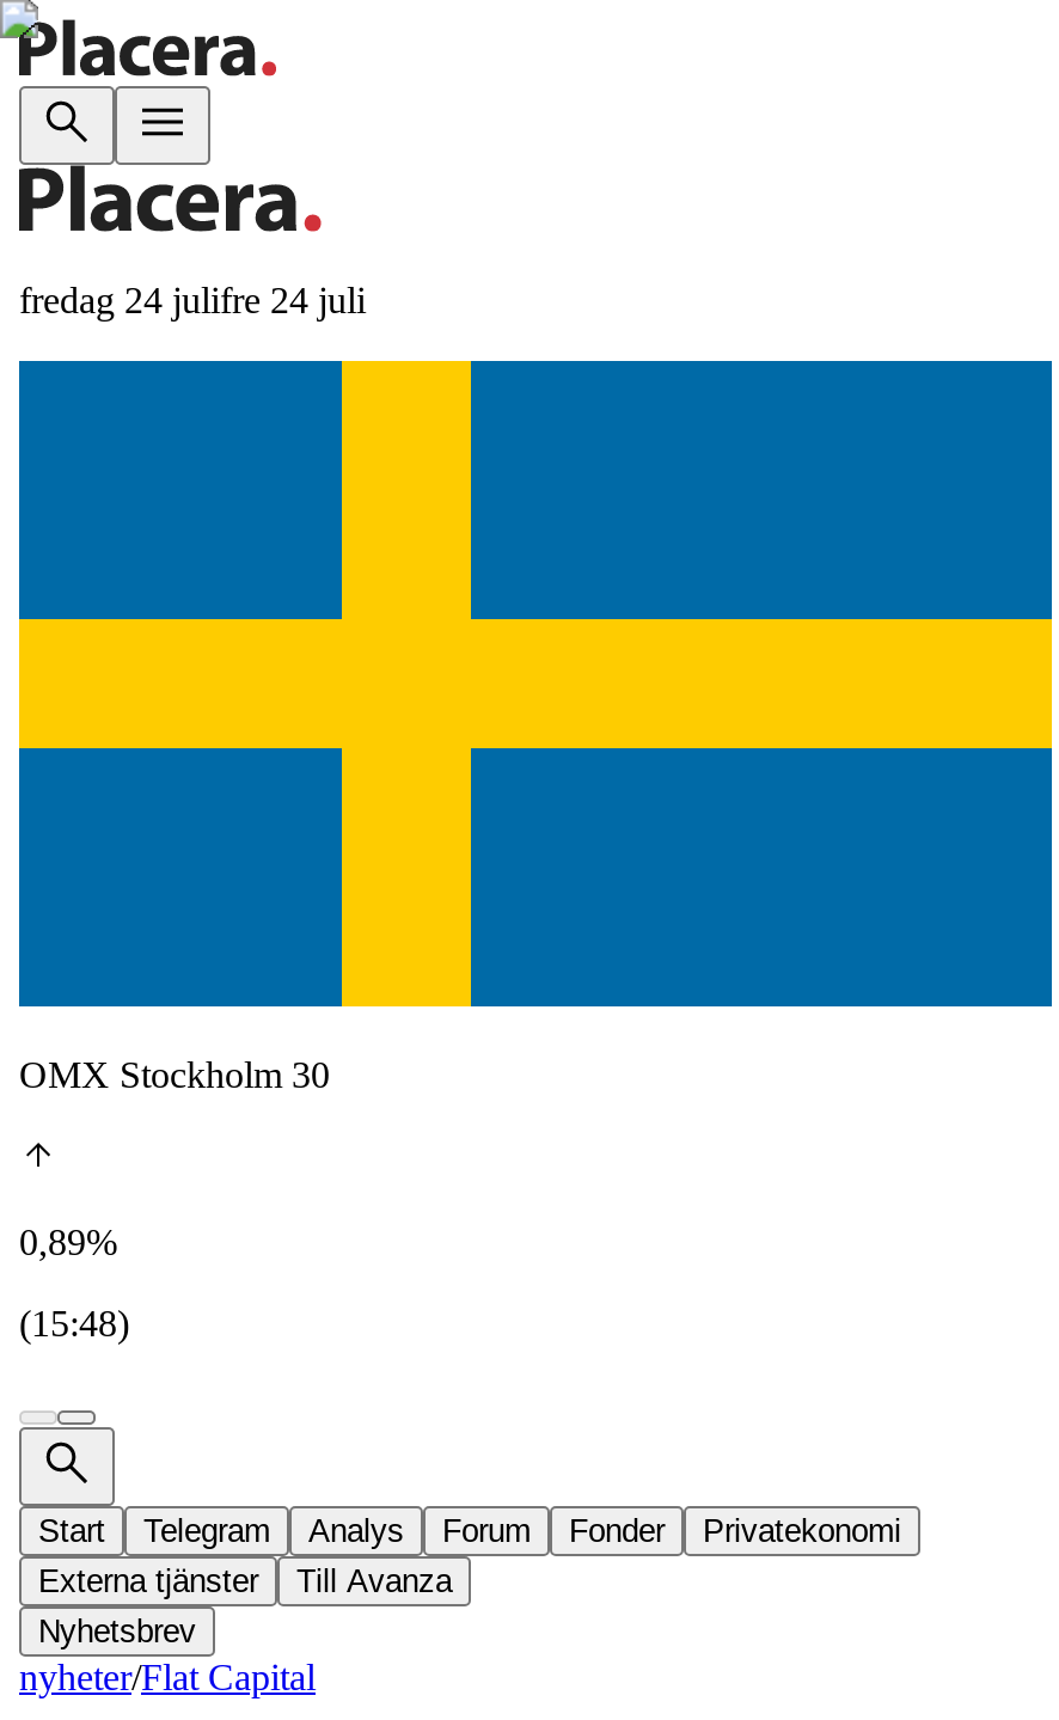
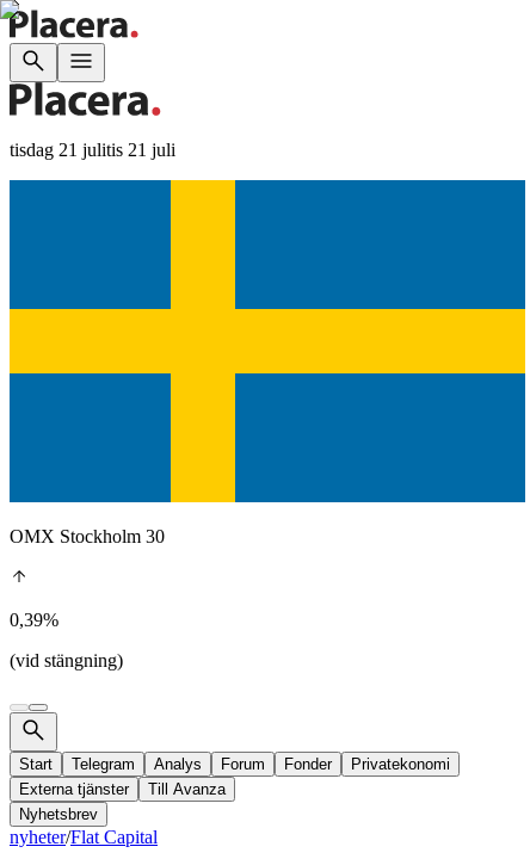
- fredag 24 julifre 24 juli
+ tisdag 21 julitis 21 juli

- 0,89%
+ 0,39%

- (15:48)
+ (vid stängning)
